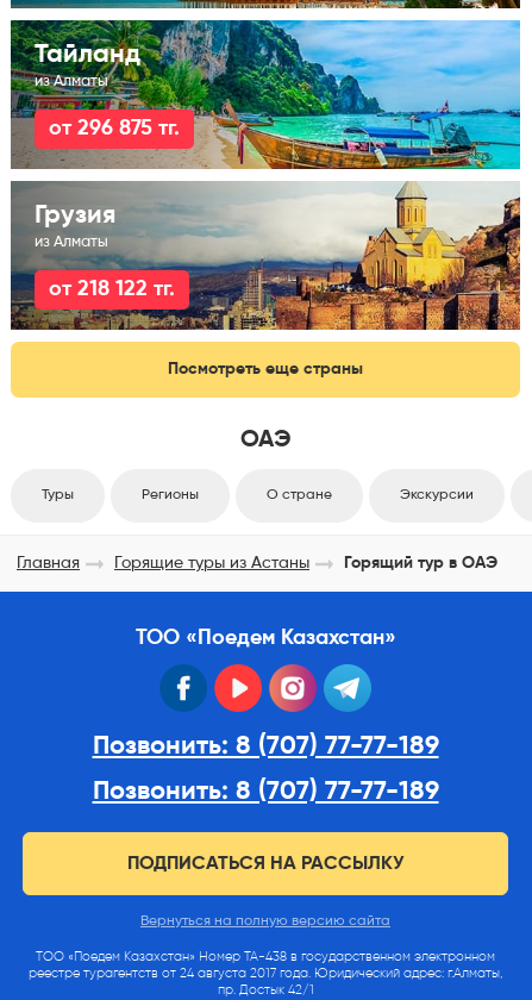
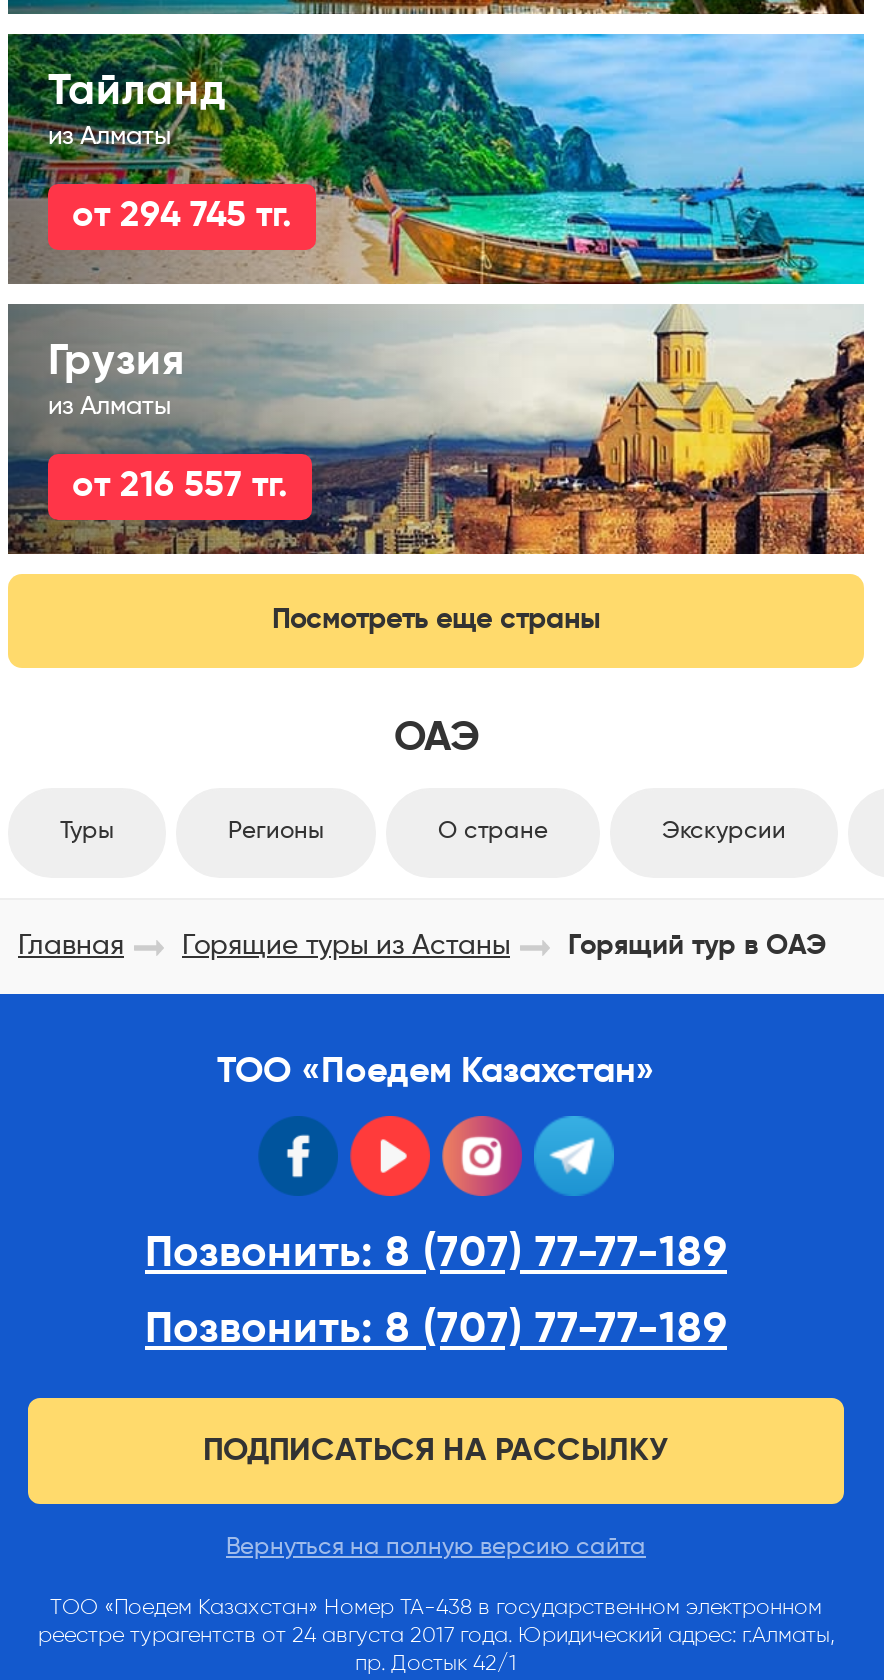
- от 296 875 тг.
+ от 294 745 тг.

- от 218 122 тг.
+ от 216 557 тг.
